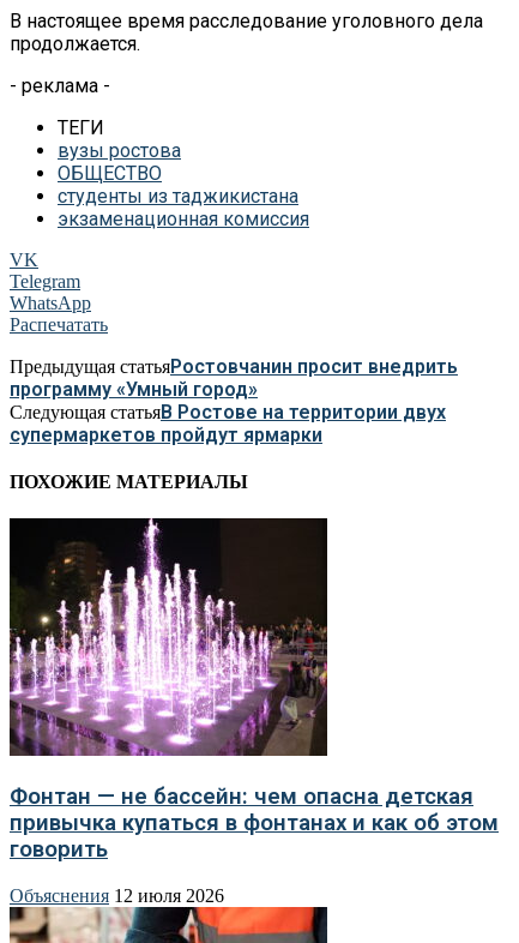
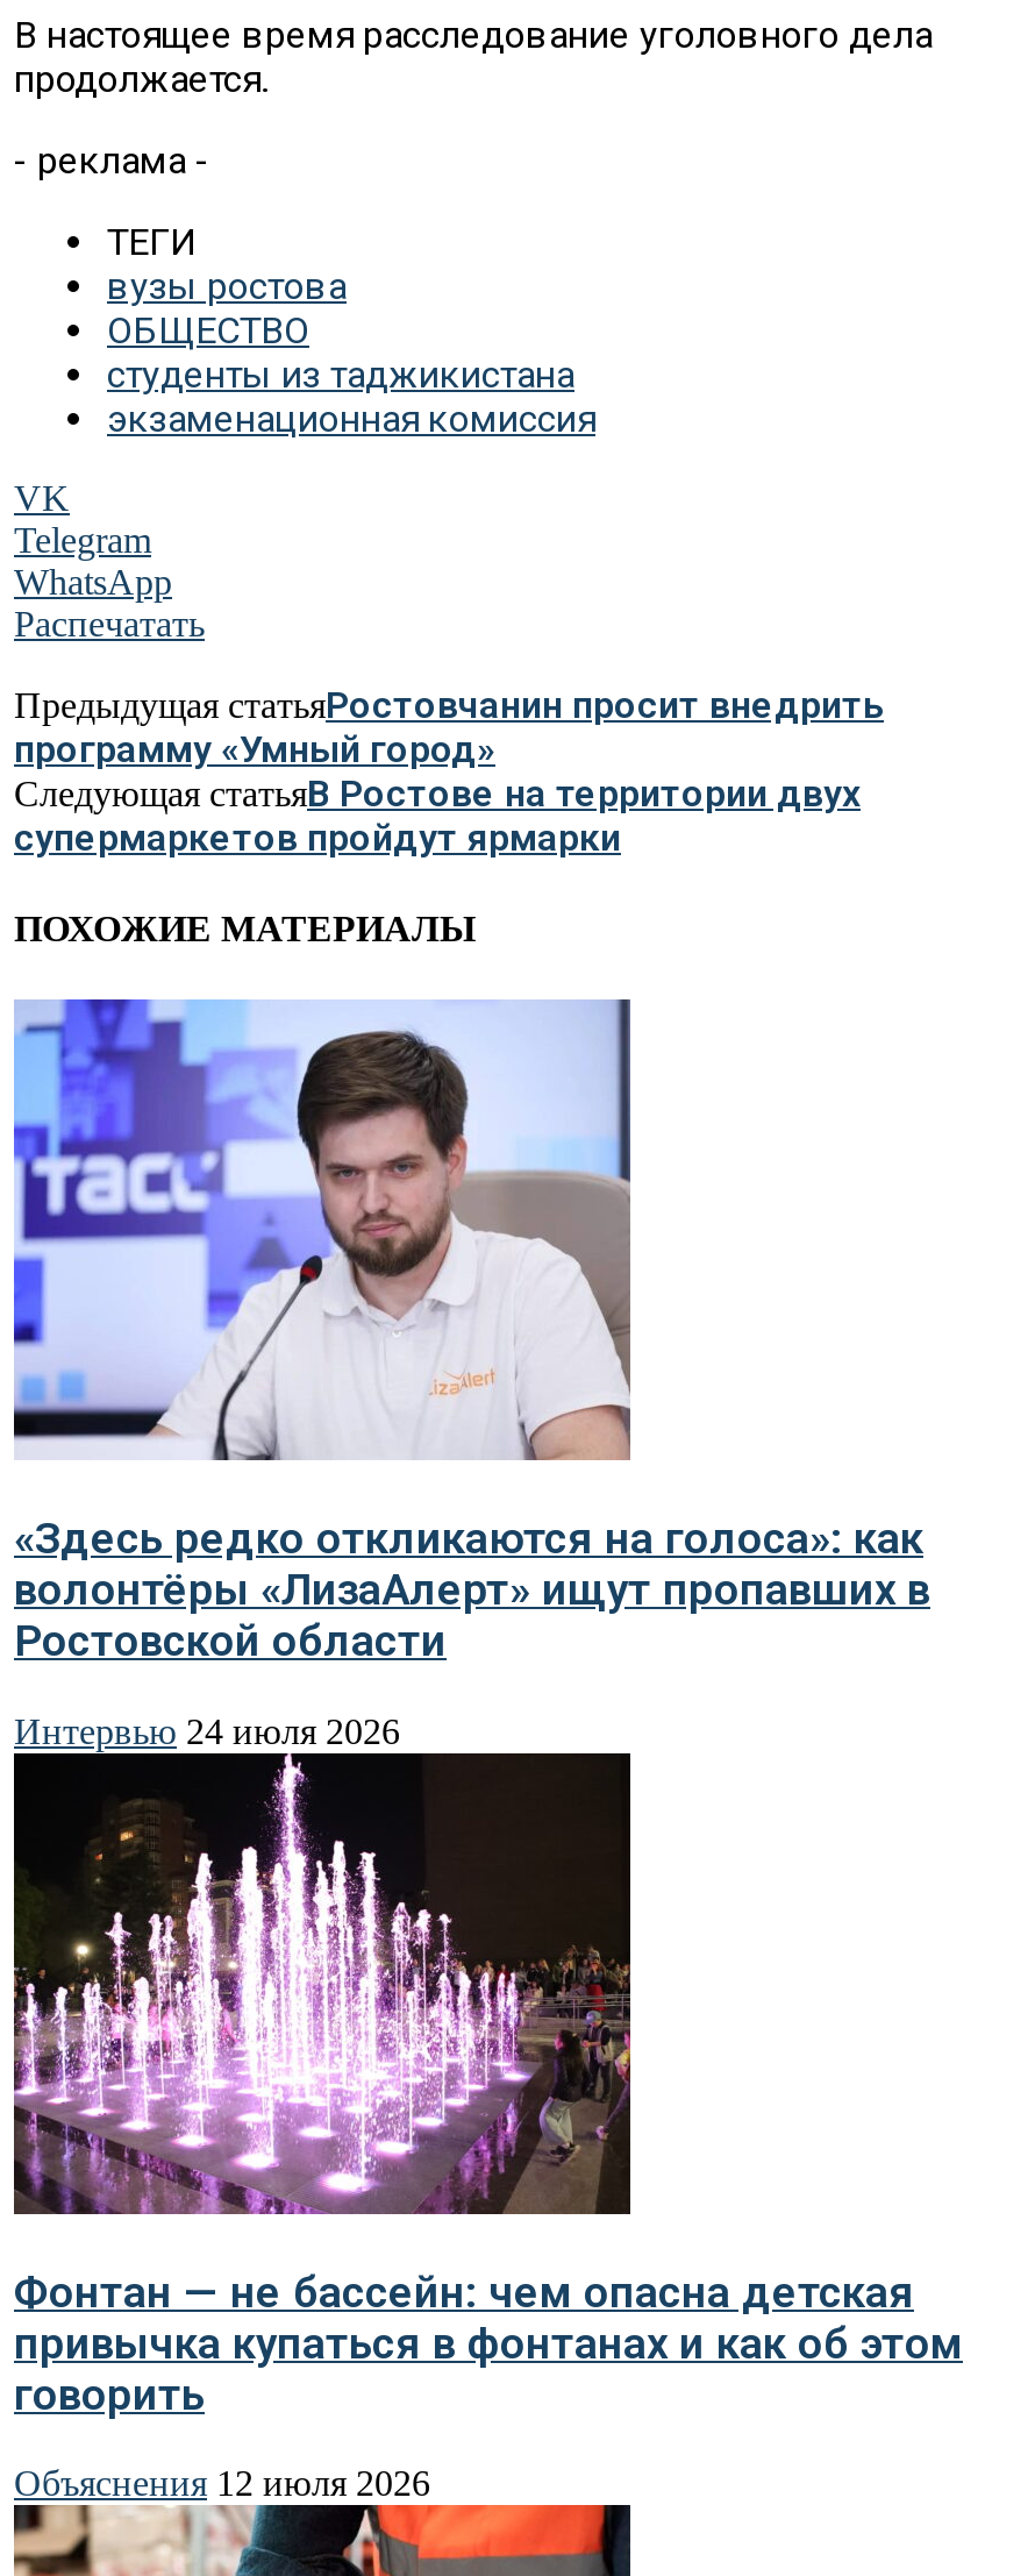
+ [image]
+ «Здесь редко откликаются на голоса»: как
+ волонтёры «ЛизаАлерт» ищут пропавших в
+ Ростовской области
+ Интервью 24 июля 2026
